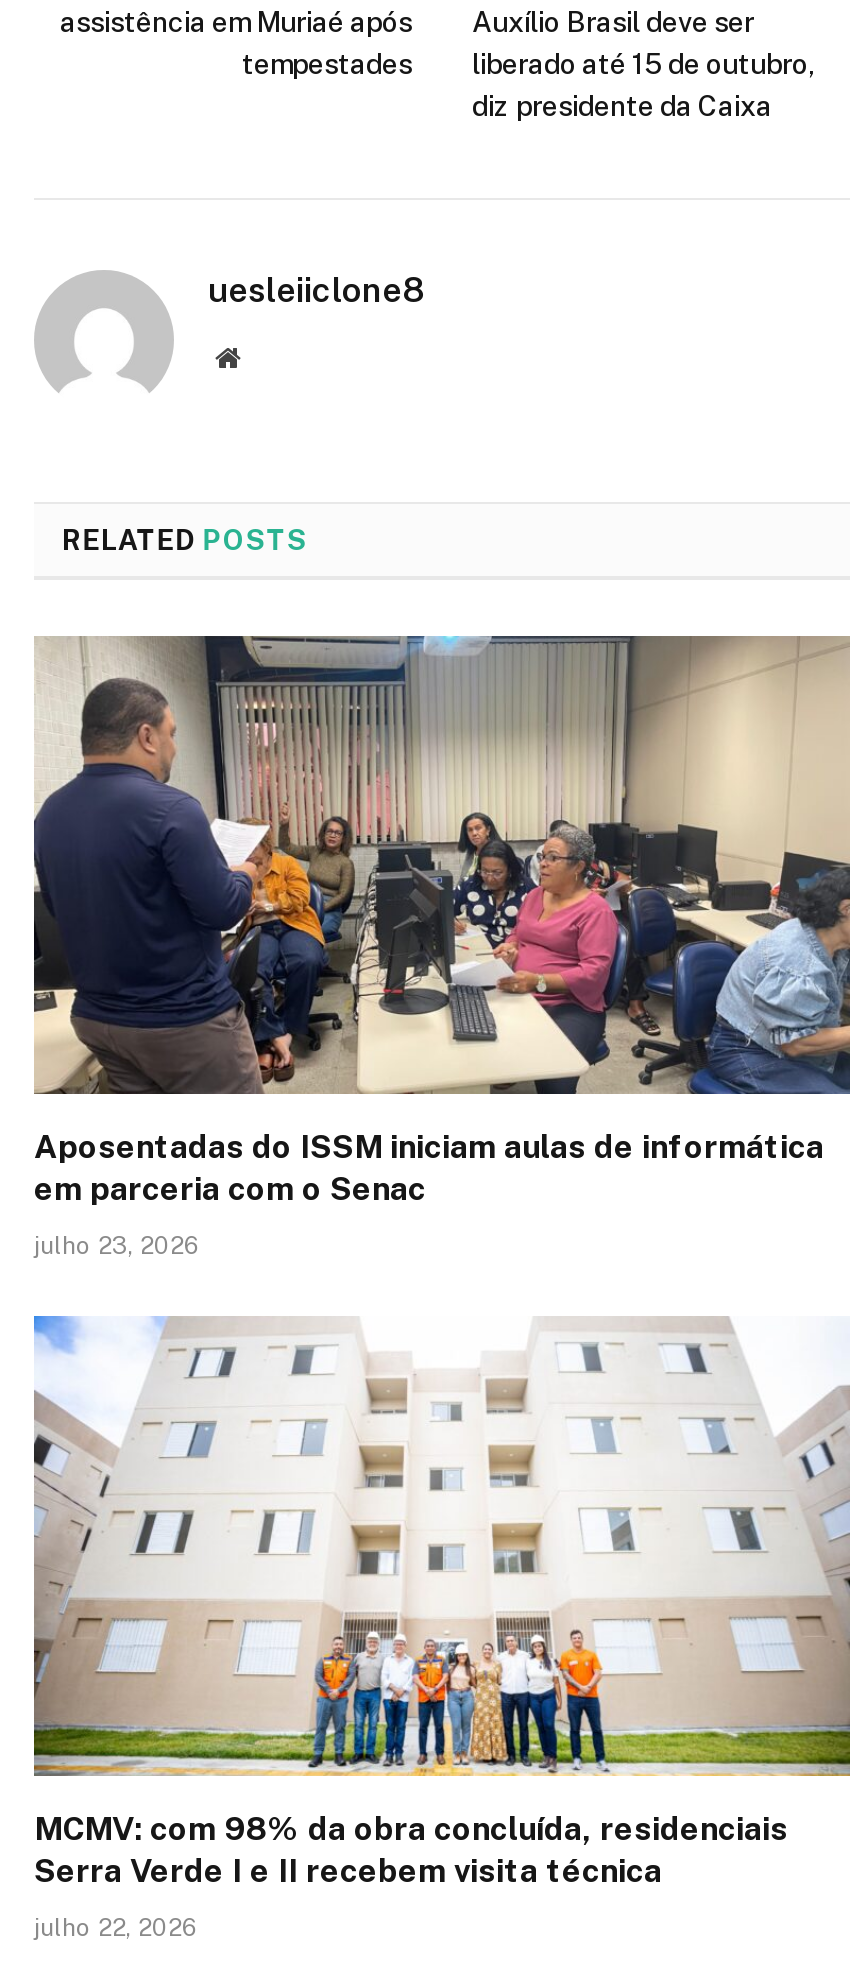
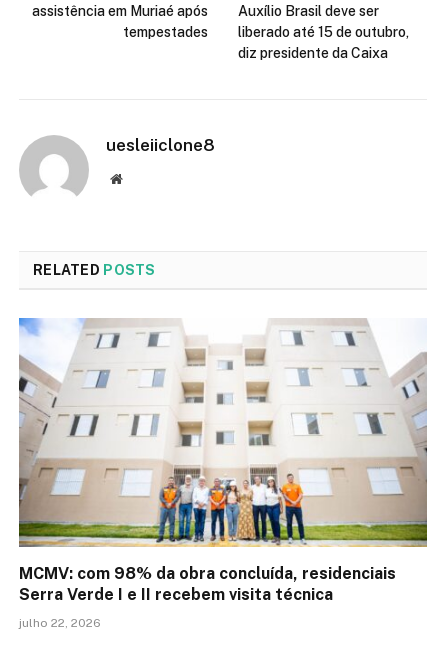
- [image]
- Aposentadas do ISSM iniciam aulas de informática
- em parceria com o Senac
- julho 23, 2026
